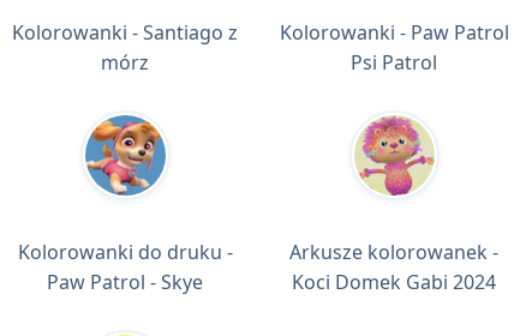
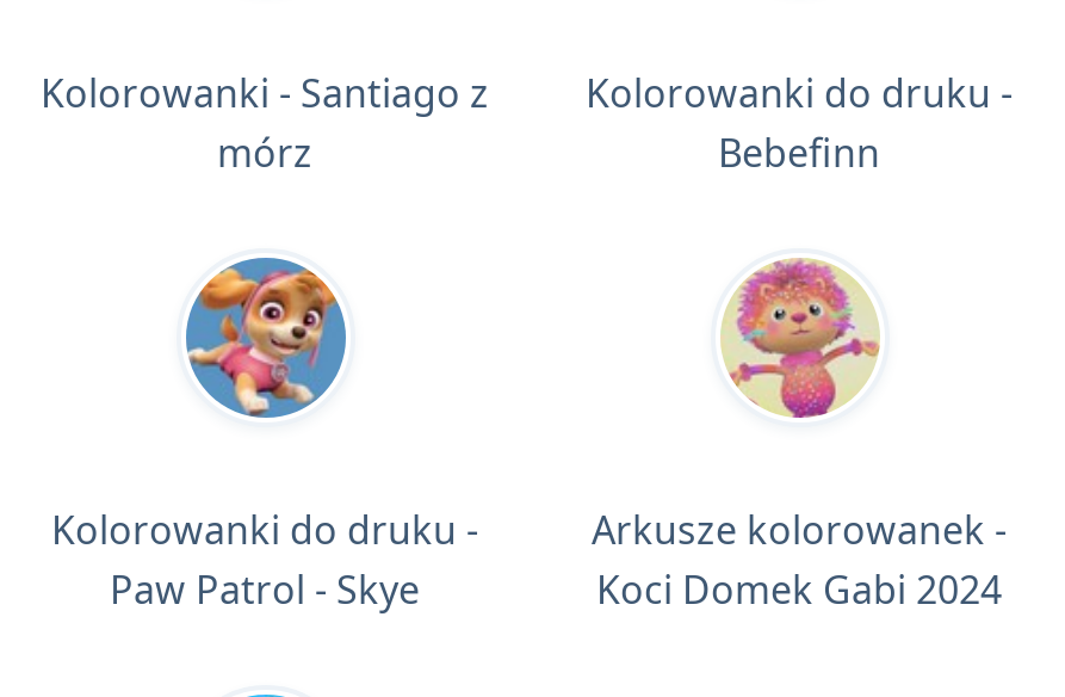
- Kolorowanki - Paw Patrol
- Psi Patrol
+ Kolorowanki do druku -
+ Bebefinn
